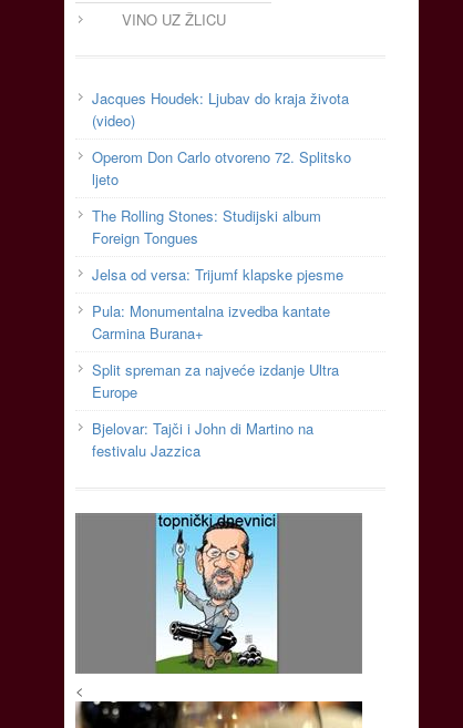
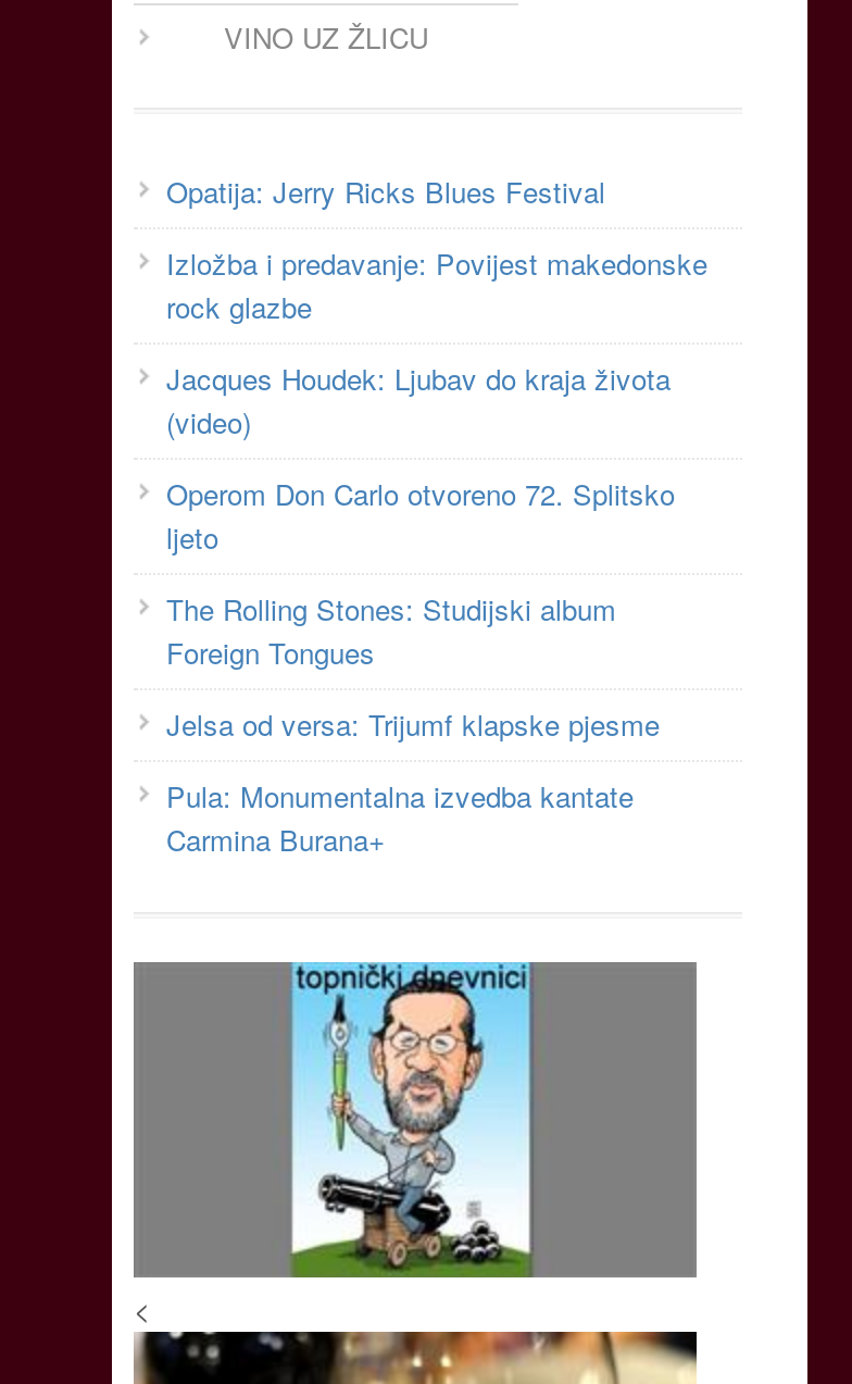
+ Opatija: Jerry Ricks Blues Festival
+ Izložba i predavanje: Povijest makedonske
+ rock glazbe

moved down: Jacques Houdek: Ljubav do kraja života | (video) | Operom Don Carlo otvoreno 72. Splitsko | ... | Pula: Monumentalna izvedba kantate | Carmina Burana+

- Split spreman za najveće izdanje Ultra
- Europe
- Bjelovar: Tajči i John di Martino na
- festivalu Jazzica
